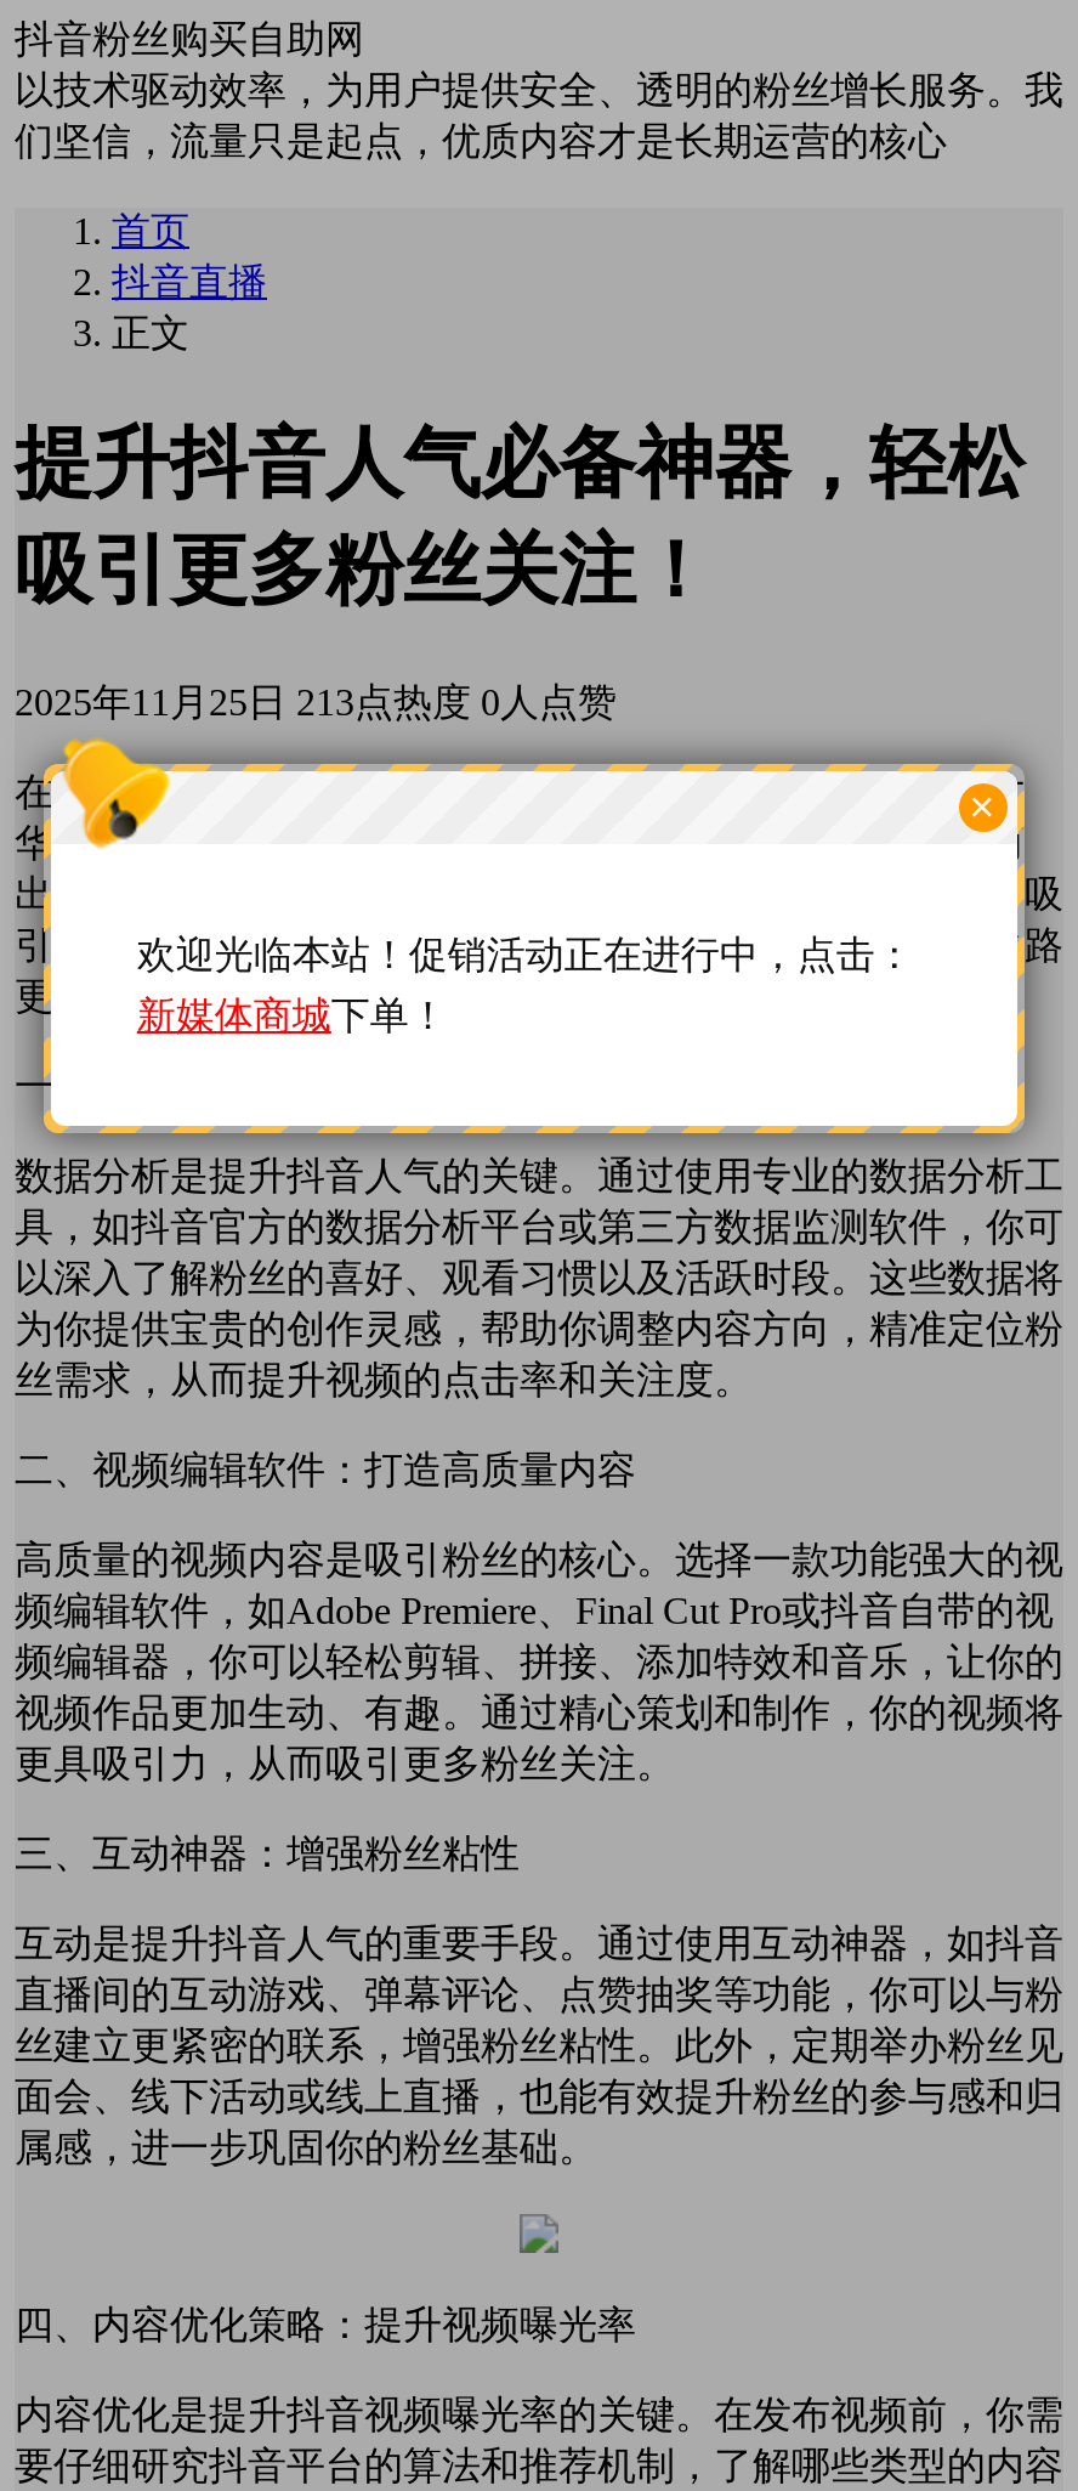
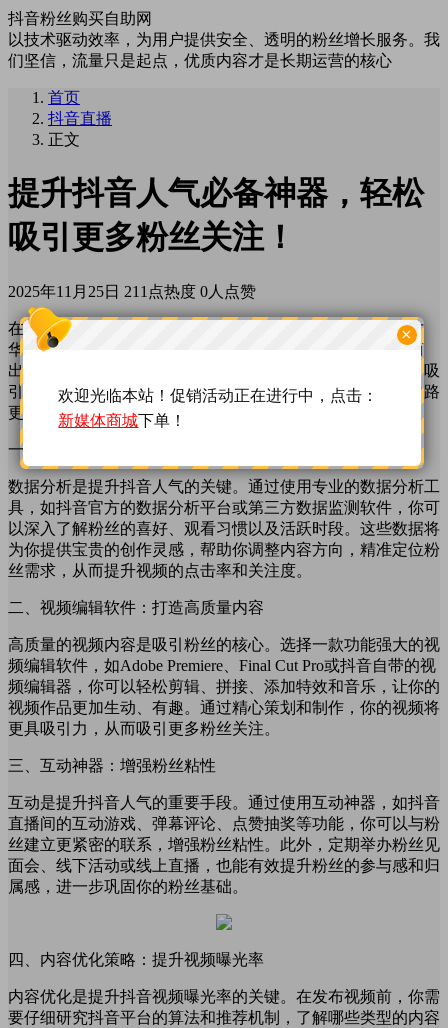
- 2025年11月25日 213点热度 0人点赞
+ 2025年11月25日 211点热度 0人点赞
